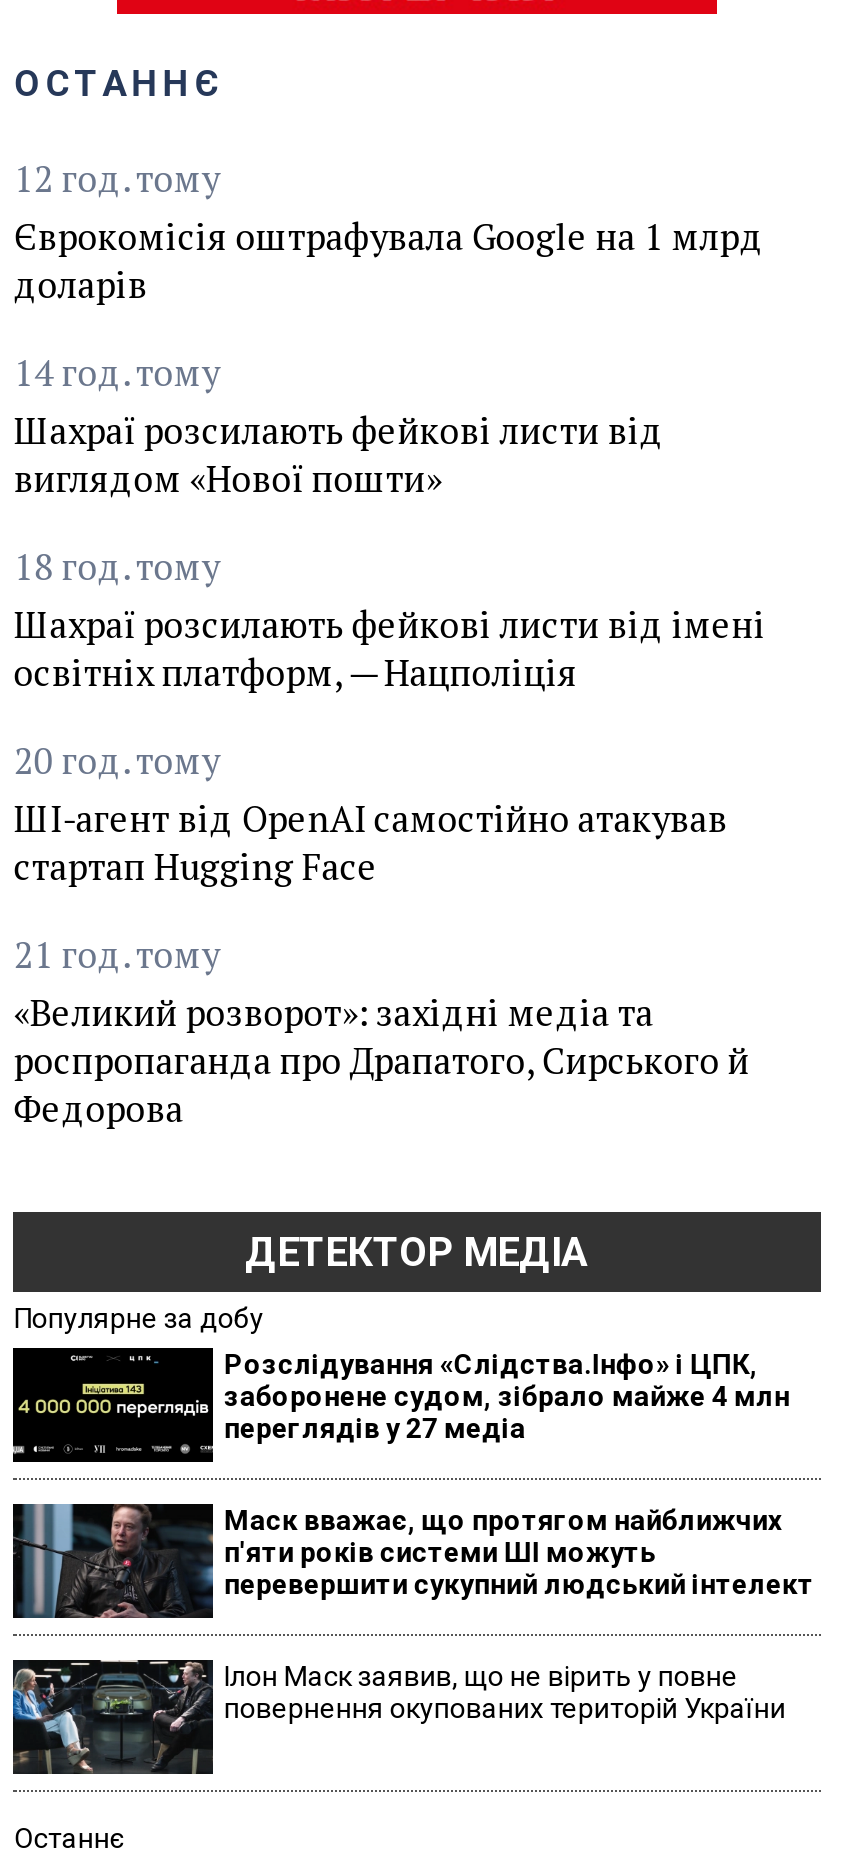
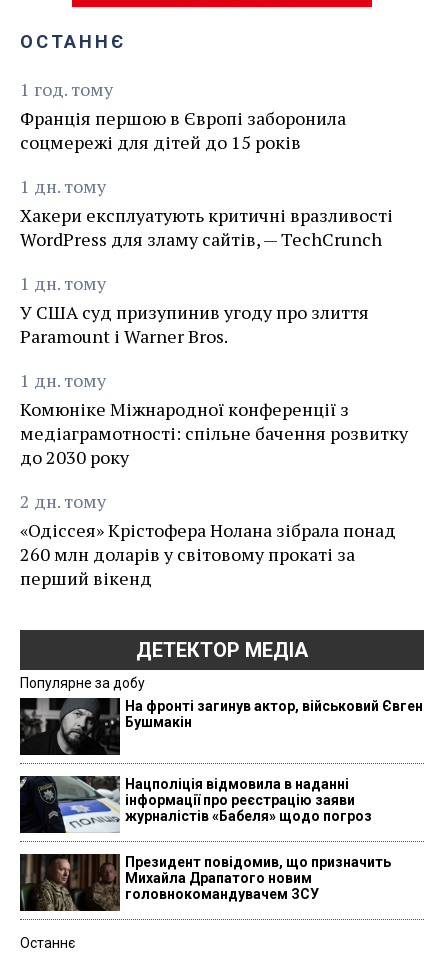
- 12 год. тому
- Єврокомісія оштрафувала Google на 1 млрд
- доларів
+ 1 год. тому
+ Франція першою в Європі заборонила
+ соцмережі для дітей до 15 років

- 14 год. тому
- Шахраї розсилають фейкові листи від
- виглядом «Нової пошти»
+ 1 дн. тому
+ Хакери експлуатують критичні вразливості
+ WordPress для зламу сайтів, — TechCrunch

- 18 год. тому
- Шахраї розсилають фейкові листи від імені
- освітніх платформ, — Нацполіція
+ 1 дн. тому
+ У США суд призупинив угоду про злиття
+ Paramount і Warner Bros.

- 20 год. тому
- ШІ-агент від OpenAI самостійно атакував
- стартап Hugging Face
+ 1 дн. тому
+ Комюніке Міжнародної конференції з
+ медіаграмотності: спільне бачення розвитку
+ до 2030 року

- 21 год. тому
- «Великий розворот»: західні медіа та
- роспропаганда про Драпатого, Сирського й
- Федорова
+ 2 дн. тому
+ «Одіссея» Крістофера Нолана зібрала понад
+ 260 млн доларів у світовому прокаті за
+ перший вікенд

- [image]
- Розслідування «Слідства.Інфо» і ЦПК,
- заборонене судом, зібрало майже 4 млн
- переглядів у 27 медіа
+ [image]
+ На фронті загинув актор, військовий Євген
+ Бушмакін

- [image]
- Маск вважає, що протягом найближчих
- п'яти років системи ШІ можуть
- перевершити сукупний людський інтелект
+ [image]
+ Нацполіція відмовила в наданні
+ інформації про реєстрацію заяви
+ журналістів «Бабеля» щодо погроз

- [image]
- Ілон Маск заявив, що не вірить у повне
- повернення окупованих територій України
+ [image]
+ Президент повідомив, що призначить
+ Михайла Драпатого новим
+ головнокомандувачем ЗСУ
